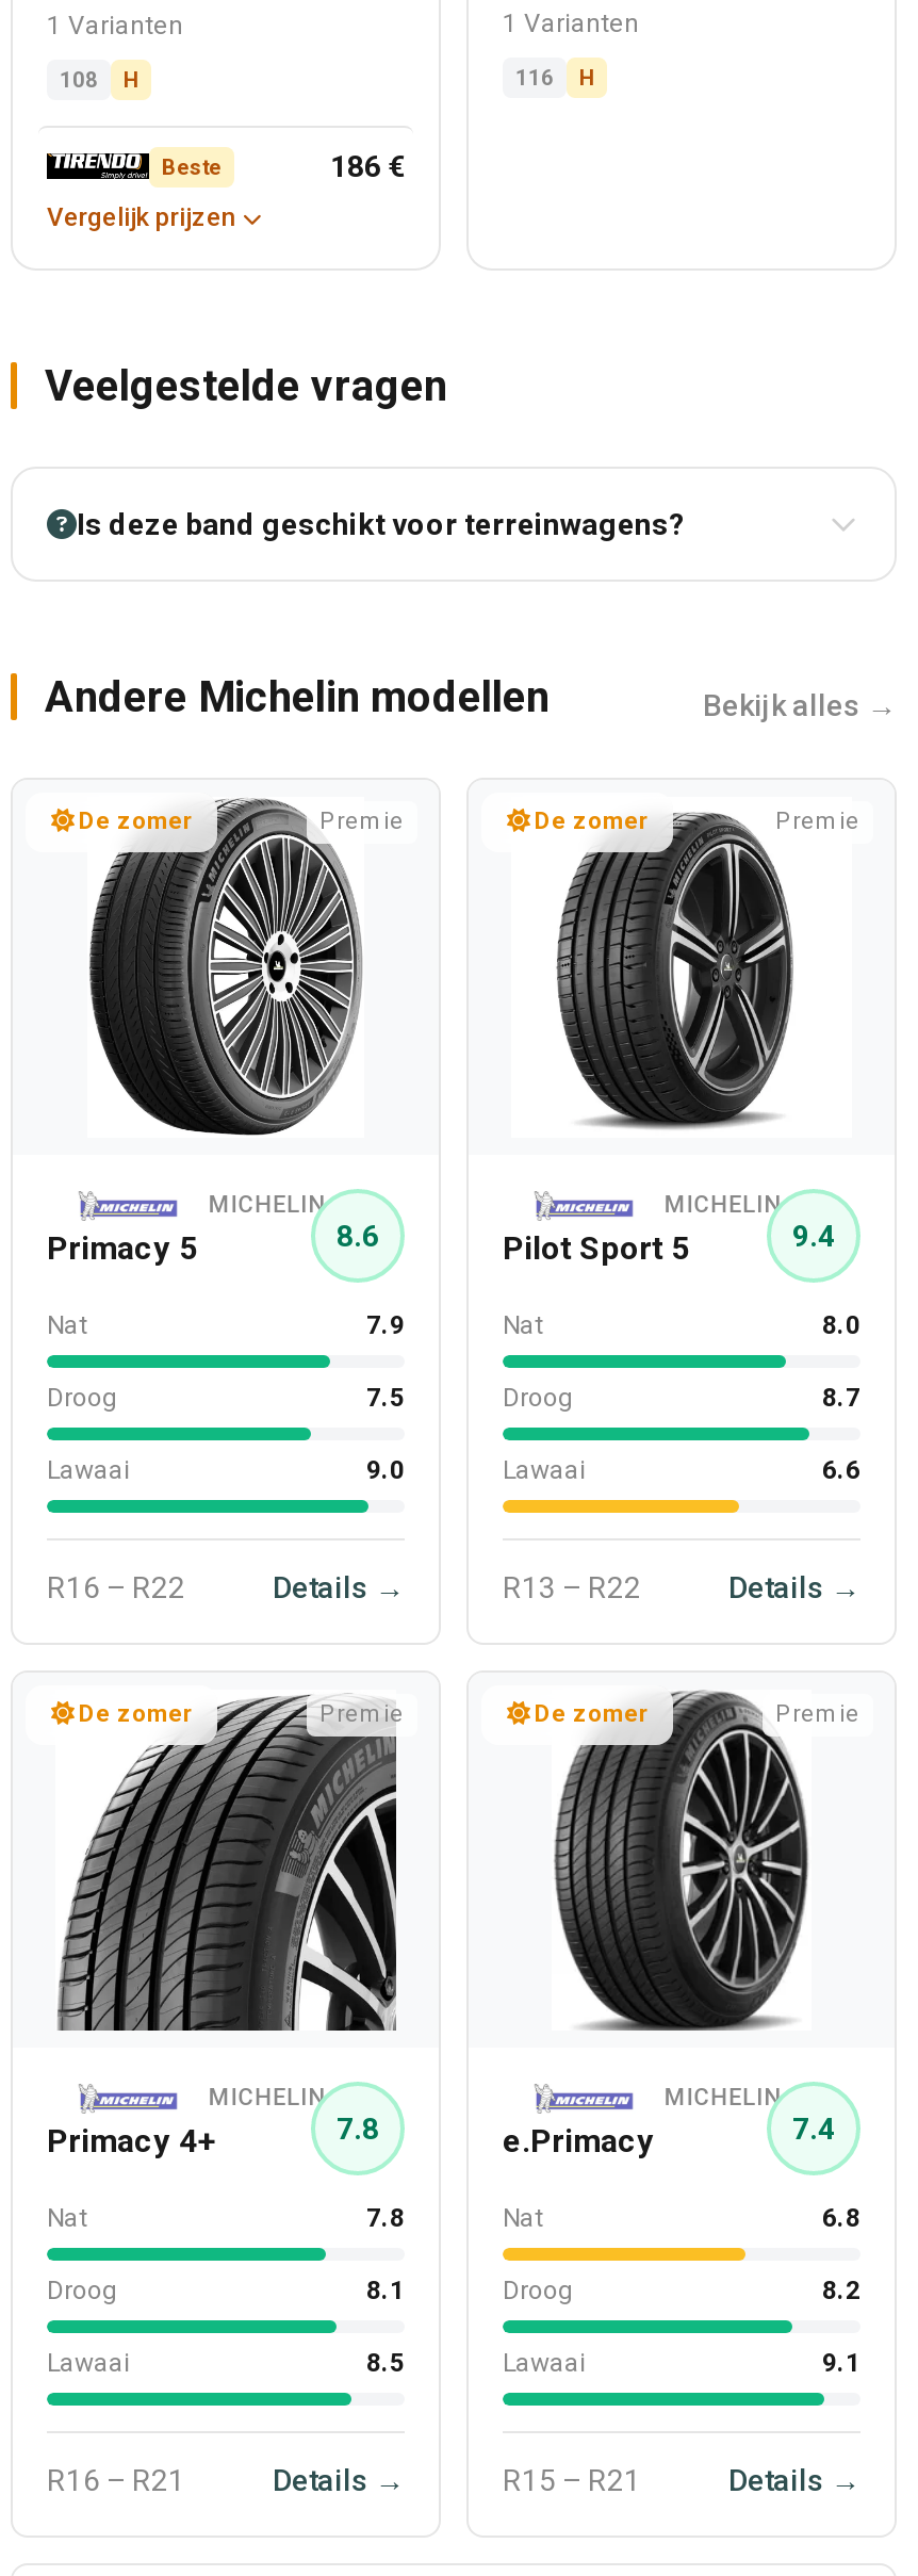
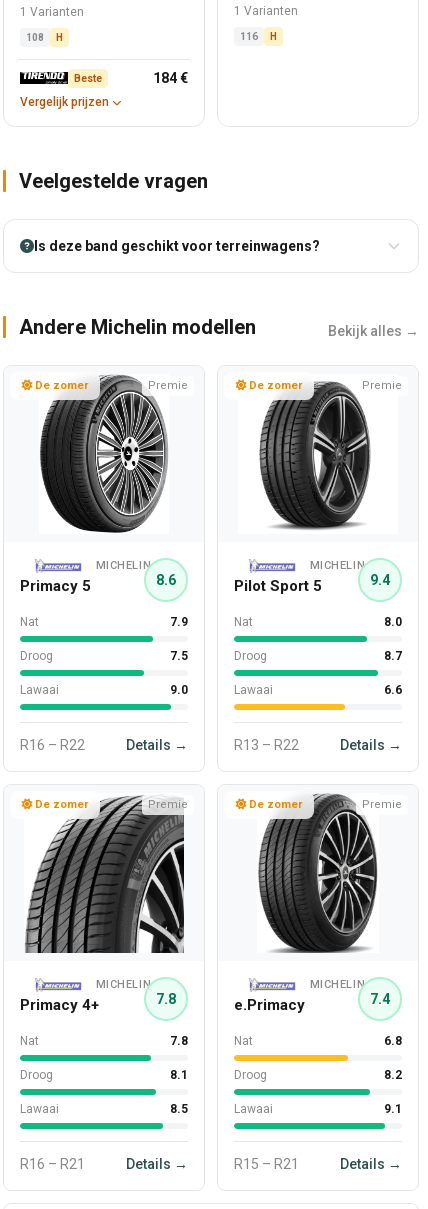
- 186 €
+ 184 €
